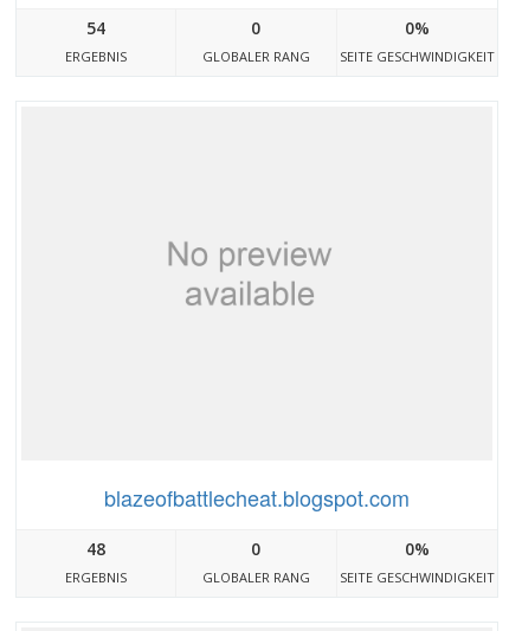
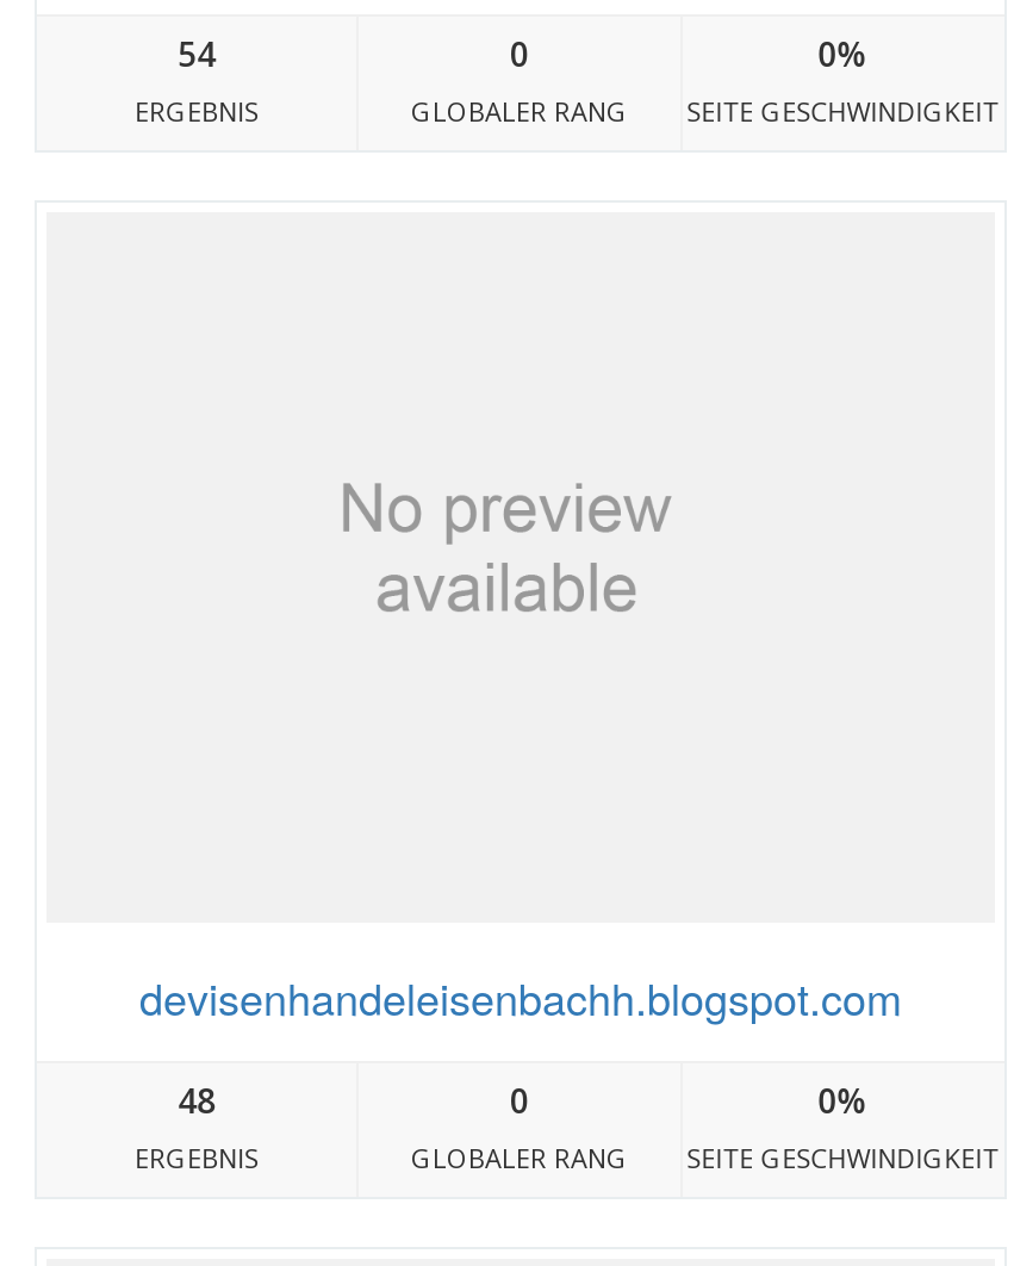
- blazeofbattlecheat.blogspot.com
+ devisenhandeleisenbachh.blogspot.com
